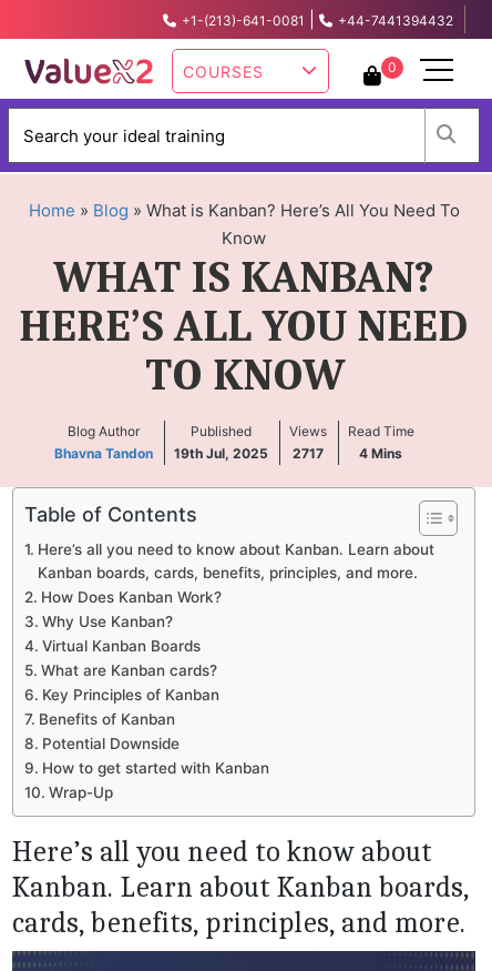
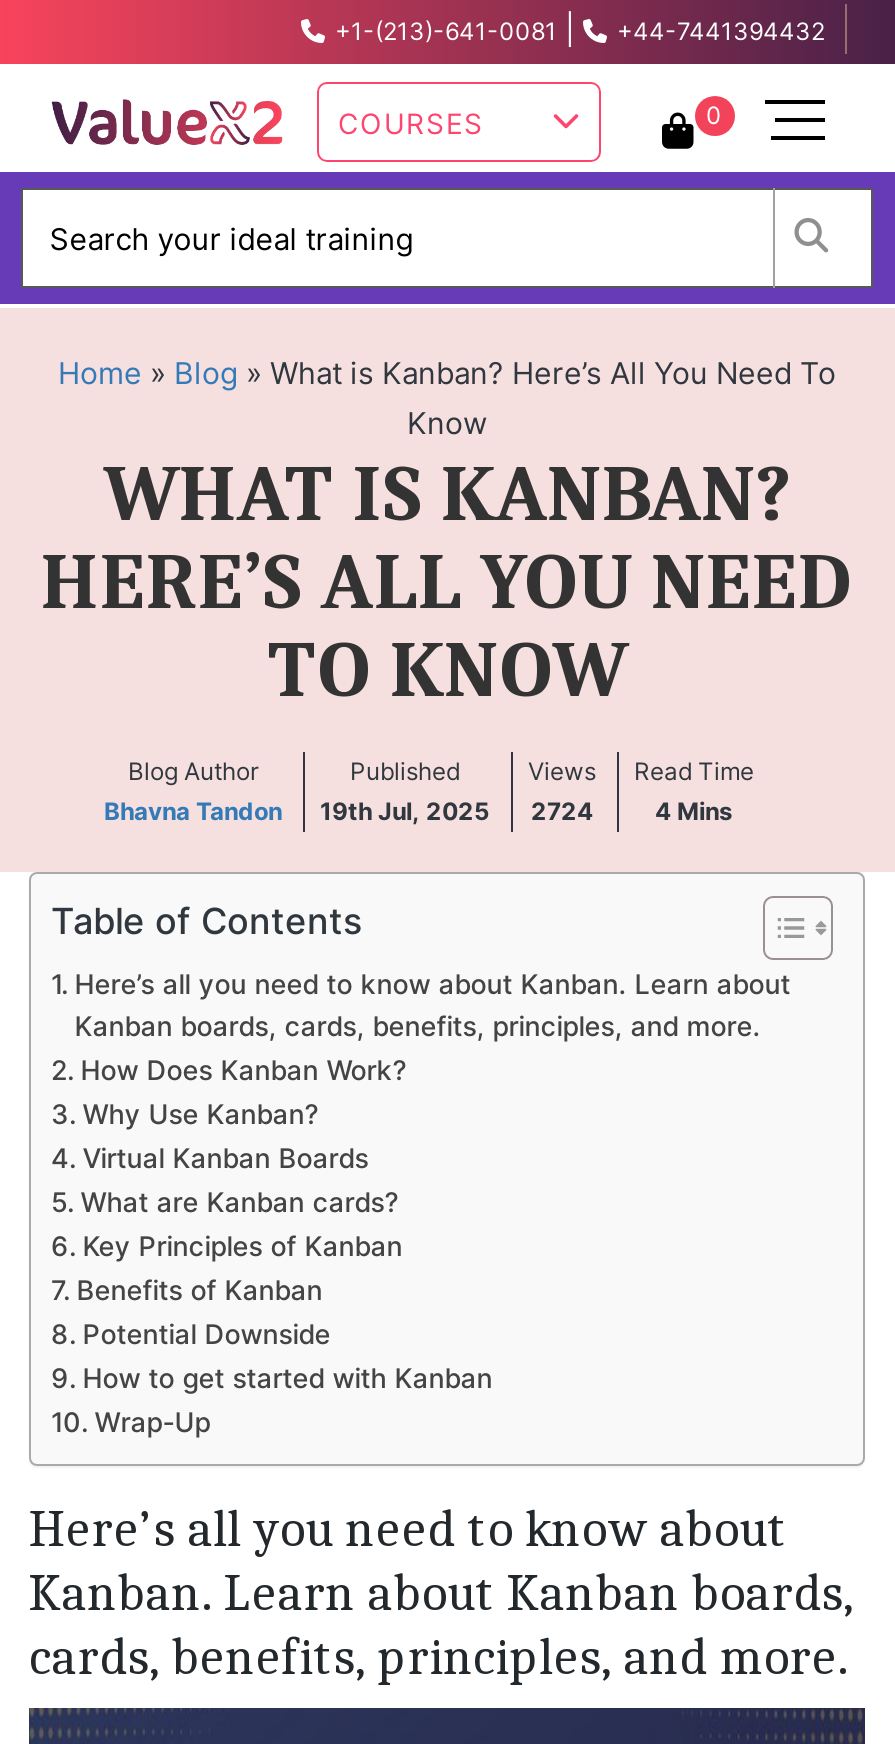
- Bhavna Tandon 19th Jul, 2025 2717
+ Bhavna Tandon 19th Jul, 2025 2724
